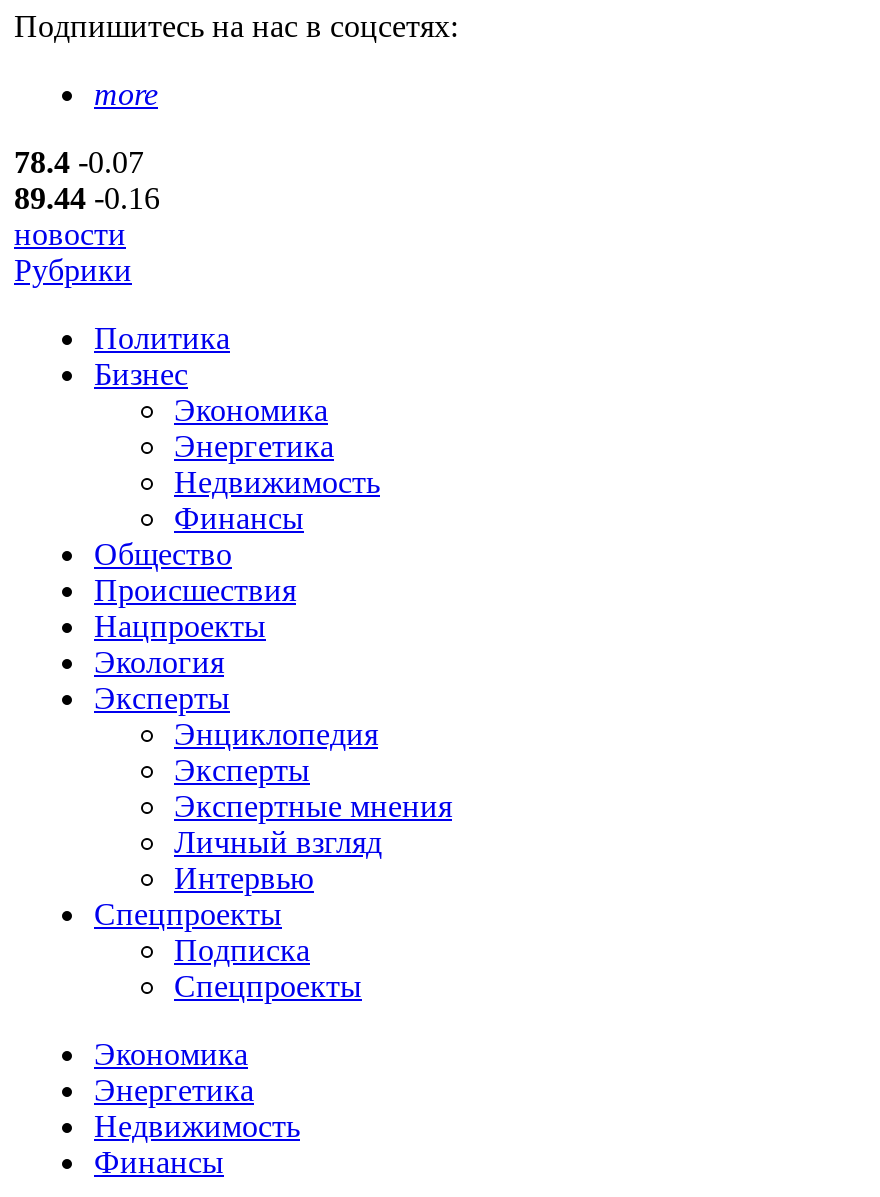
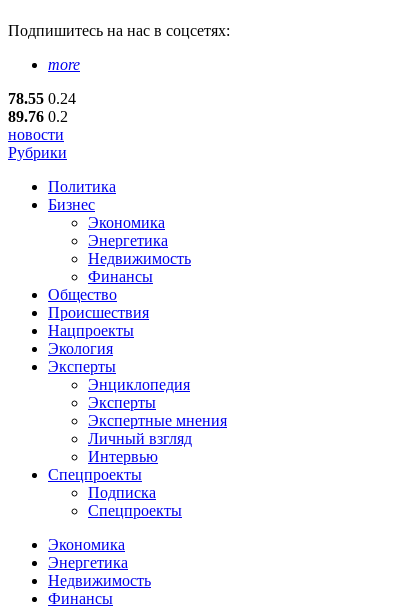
- 78.4 -0.07
+ 78.55 0.24

- 89.44 -0.16
+ 89.76 0.2
